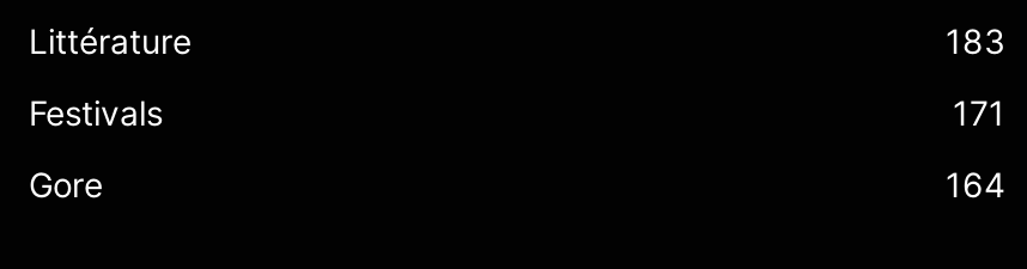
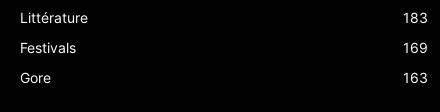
- 171
+ 169

- 164
+ 163
